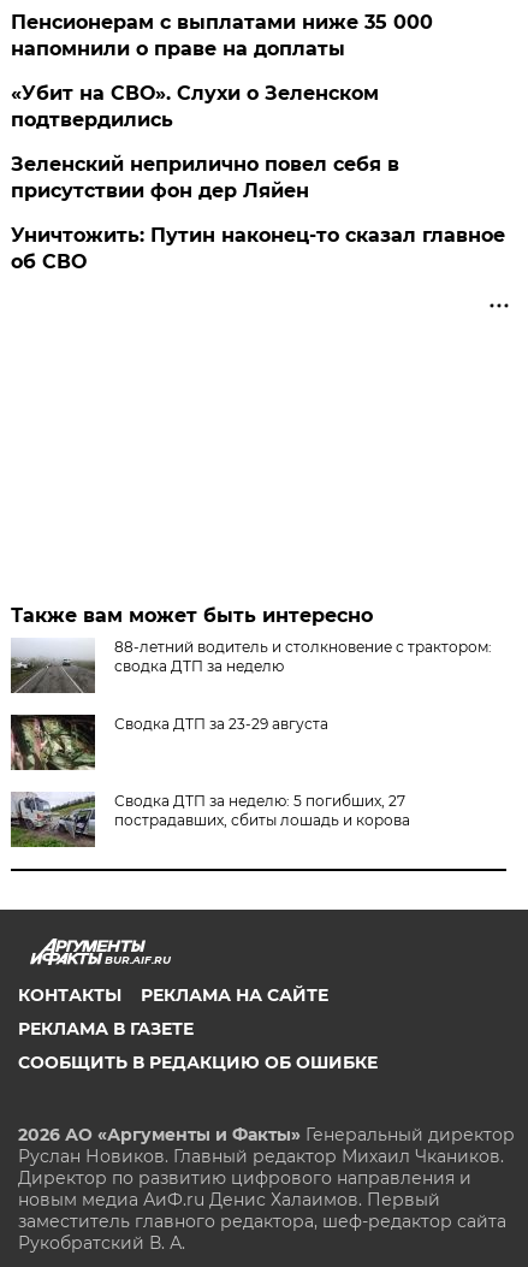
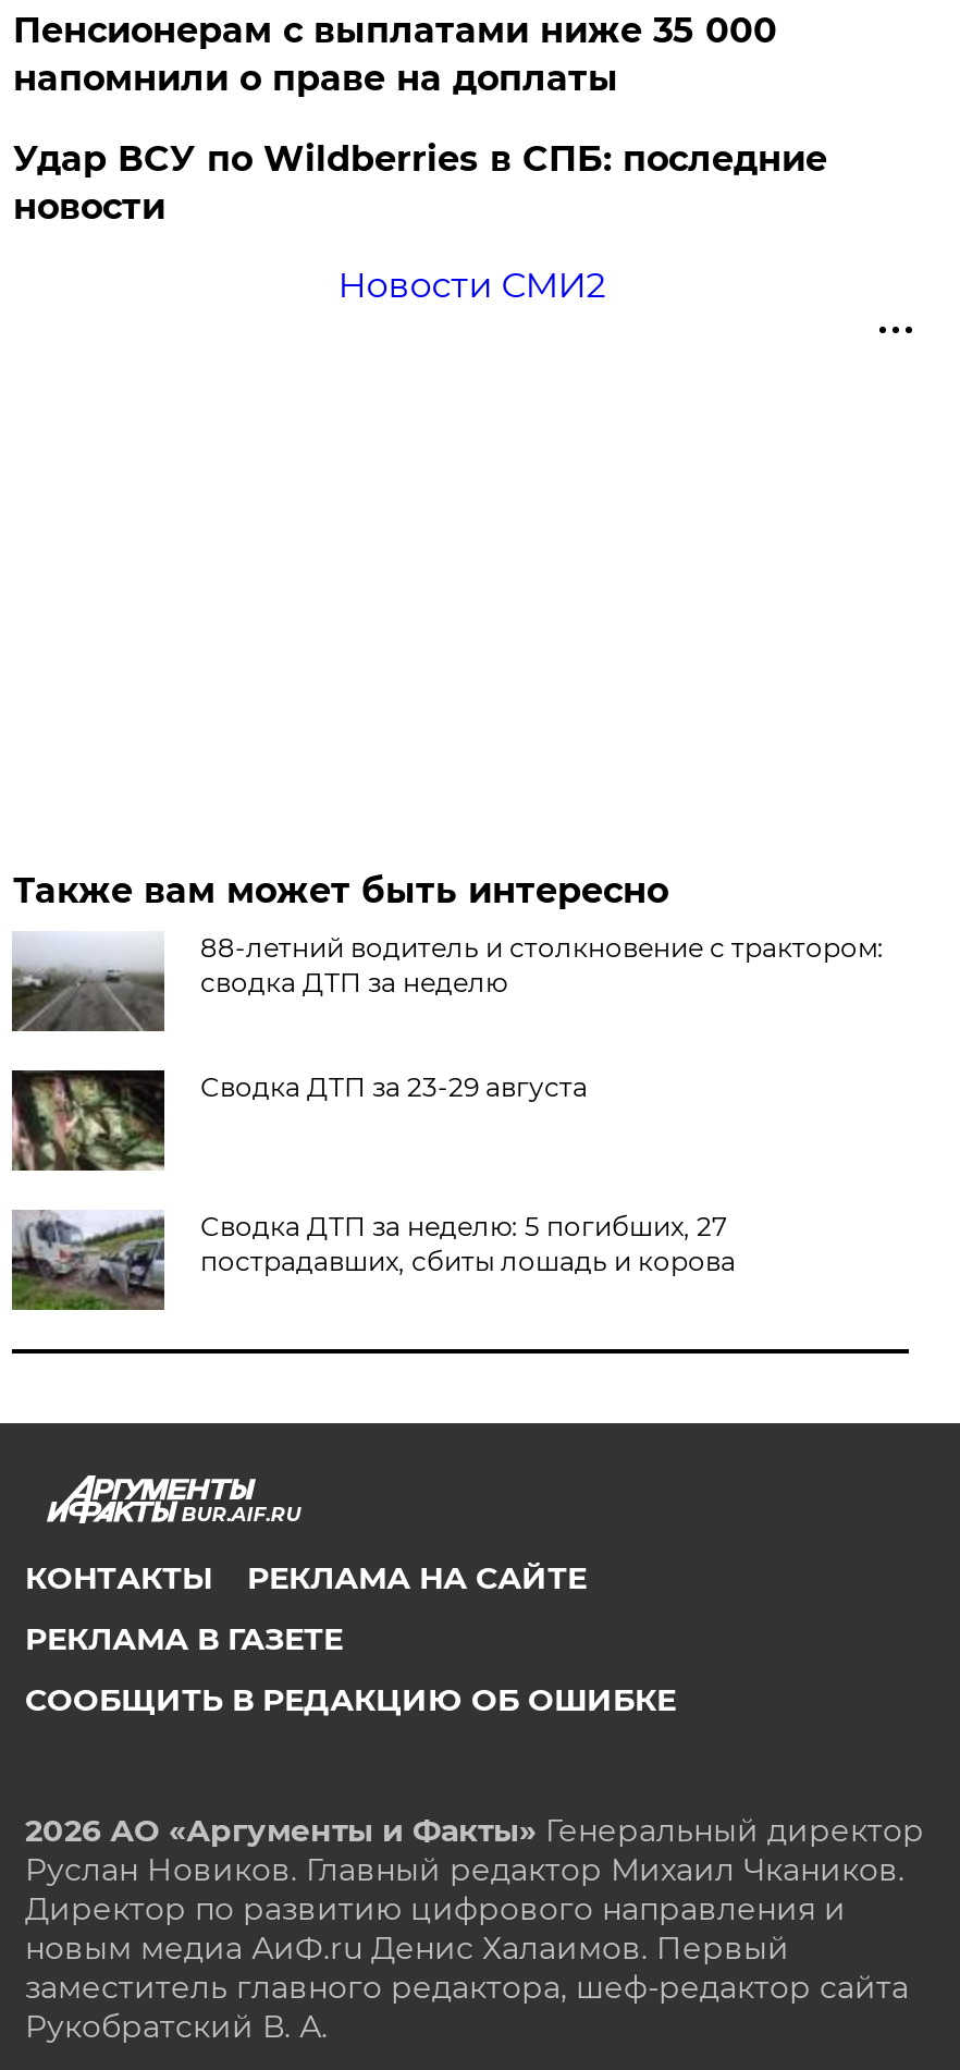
- «Убит на СВО». Слухи о Зеленском
- подтвердились
- Зеленский неприлично повел cебя в
- присутствии фон дер Ляйен
- Уничтожить: Путин наконец-то сказал главное
- об СВО
+ Удар ВСУ по Wildberries в СПБ: последние
+ новости
+ Новости СМИ2
